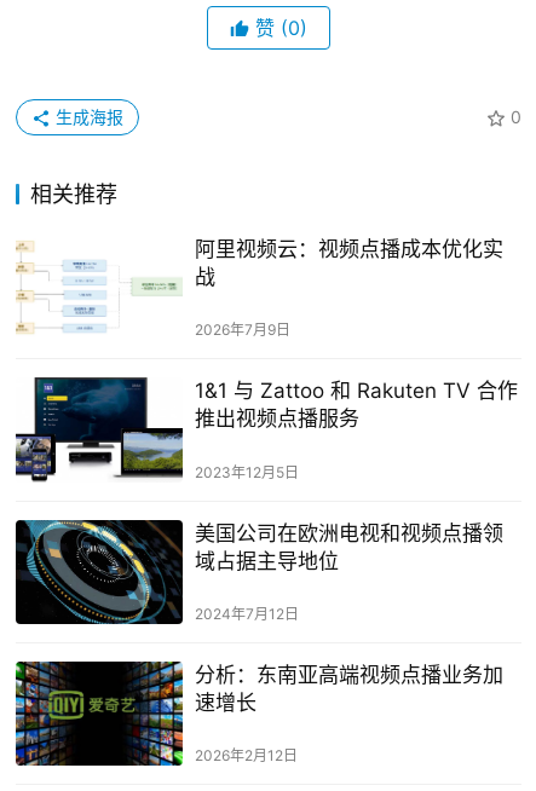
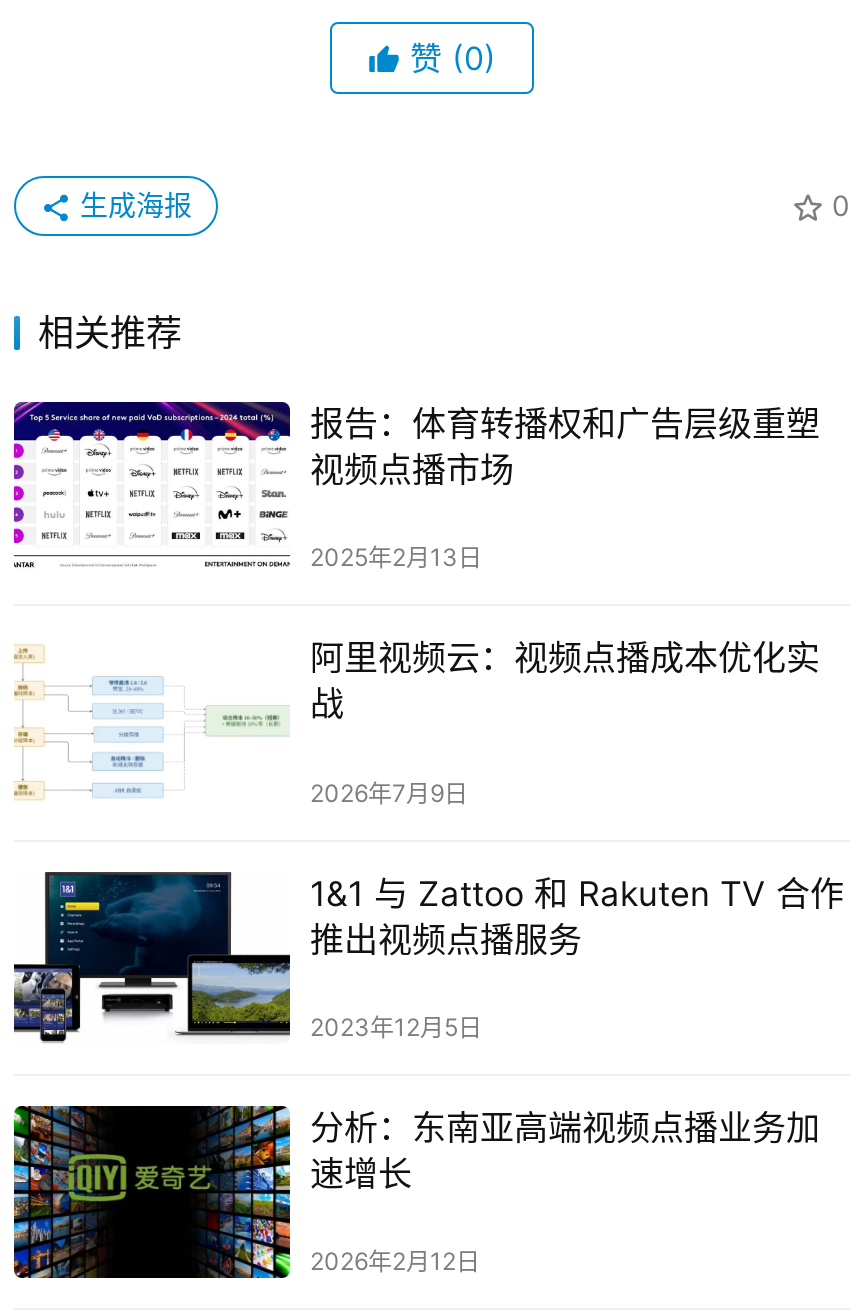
+ [image]
+ 报告：体育转播权和广告层级重塑
+ 视频点播市场
+ 2025年2月13日

moved down: [image] | 阿里视频云：视频点播成本优化实 | 战 | 2026年7月9日 | 1&1 与 Zattoo 和 Rakuten TV 合作 | 推出视频点播服务 | 2023年12月5日

- [image]
- 美国公司在欧洲电视和视频点播领
- 域占据主导地位
- 2024年7月12日
